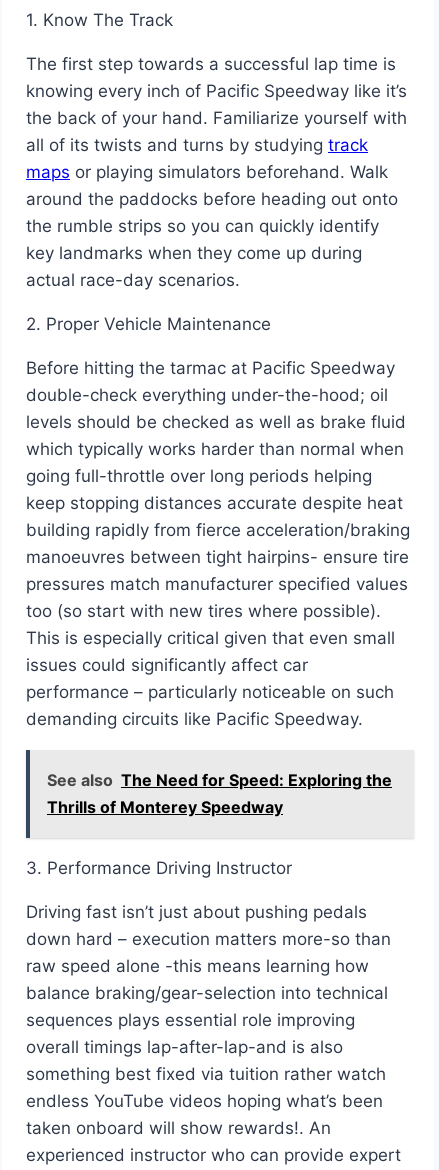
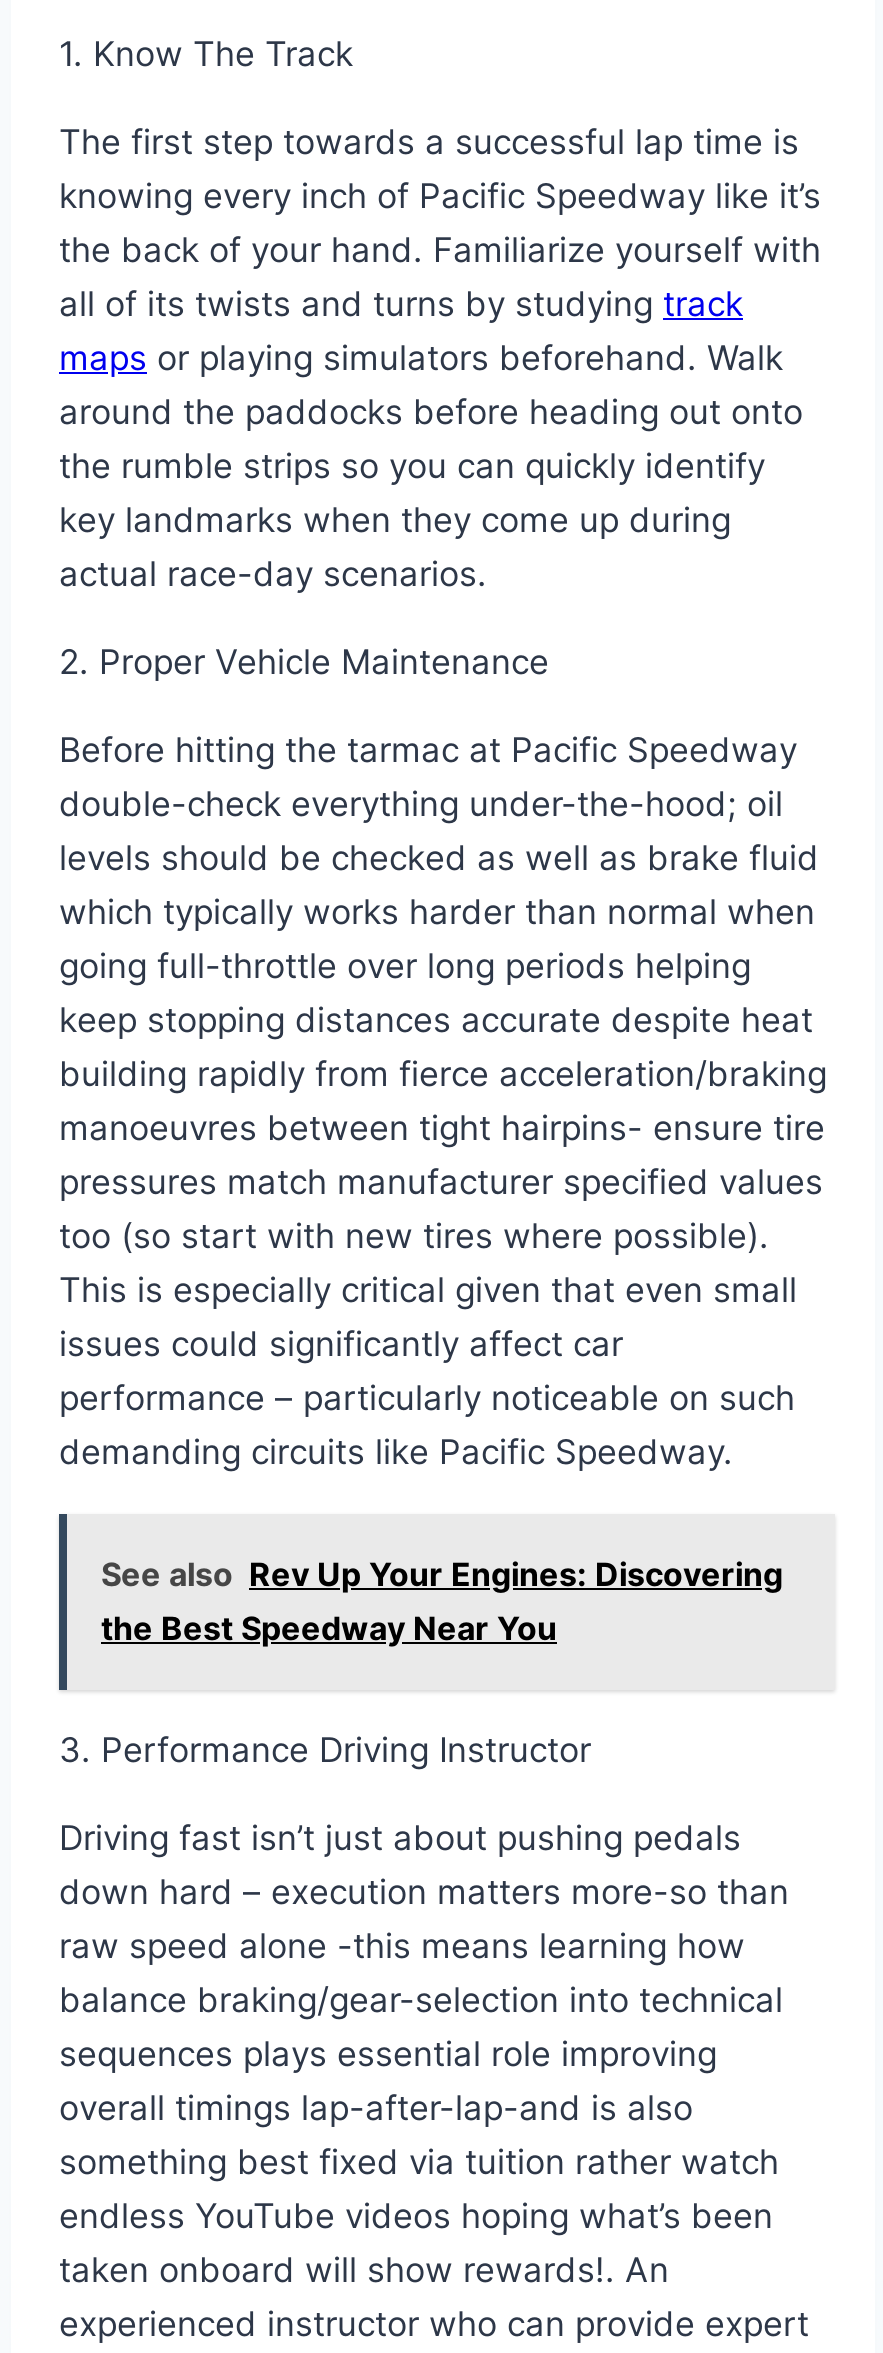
- See also The Need for Speed: Exploring the
- Thrills of Monterey Speedway
+ See also Rev Up Your Engines: Discovering
+ the Best Speedway Near You
